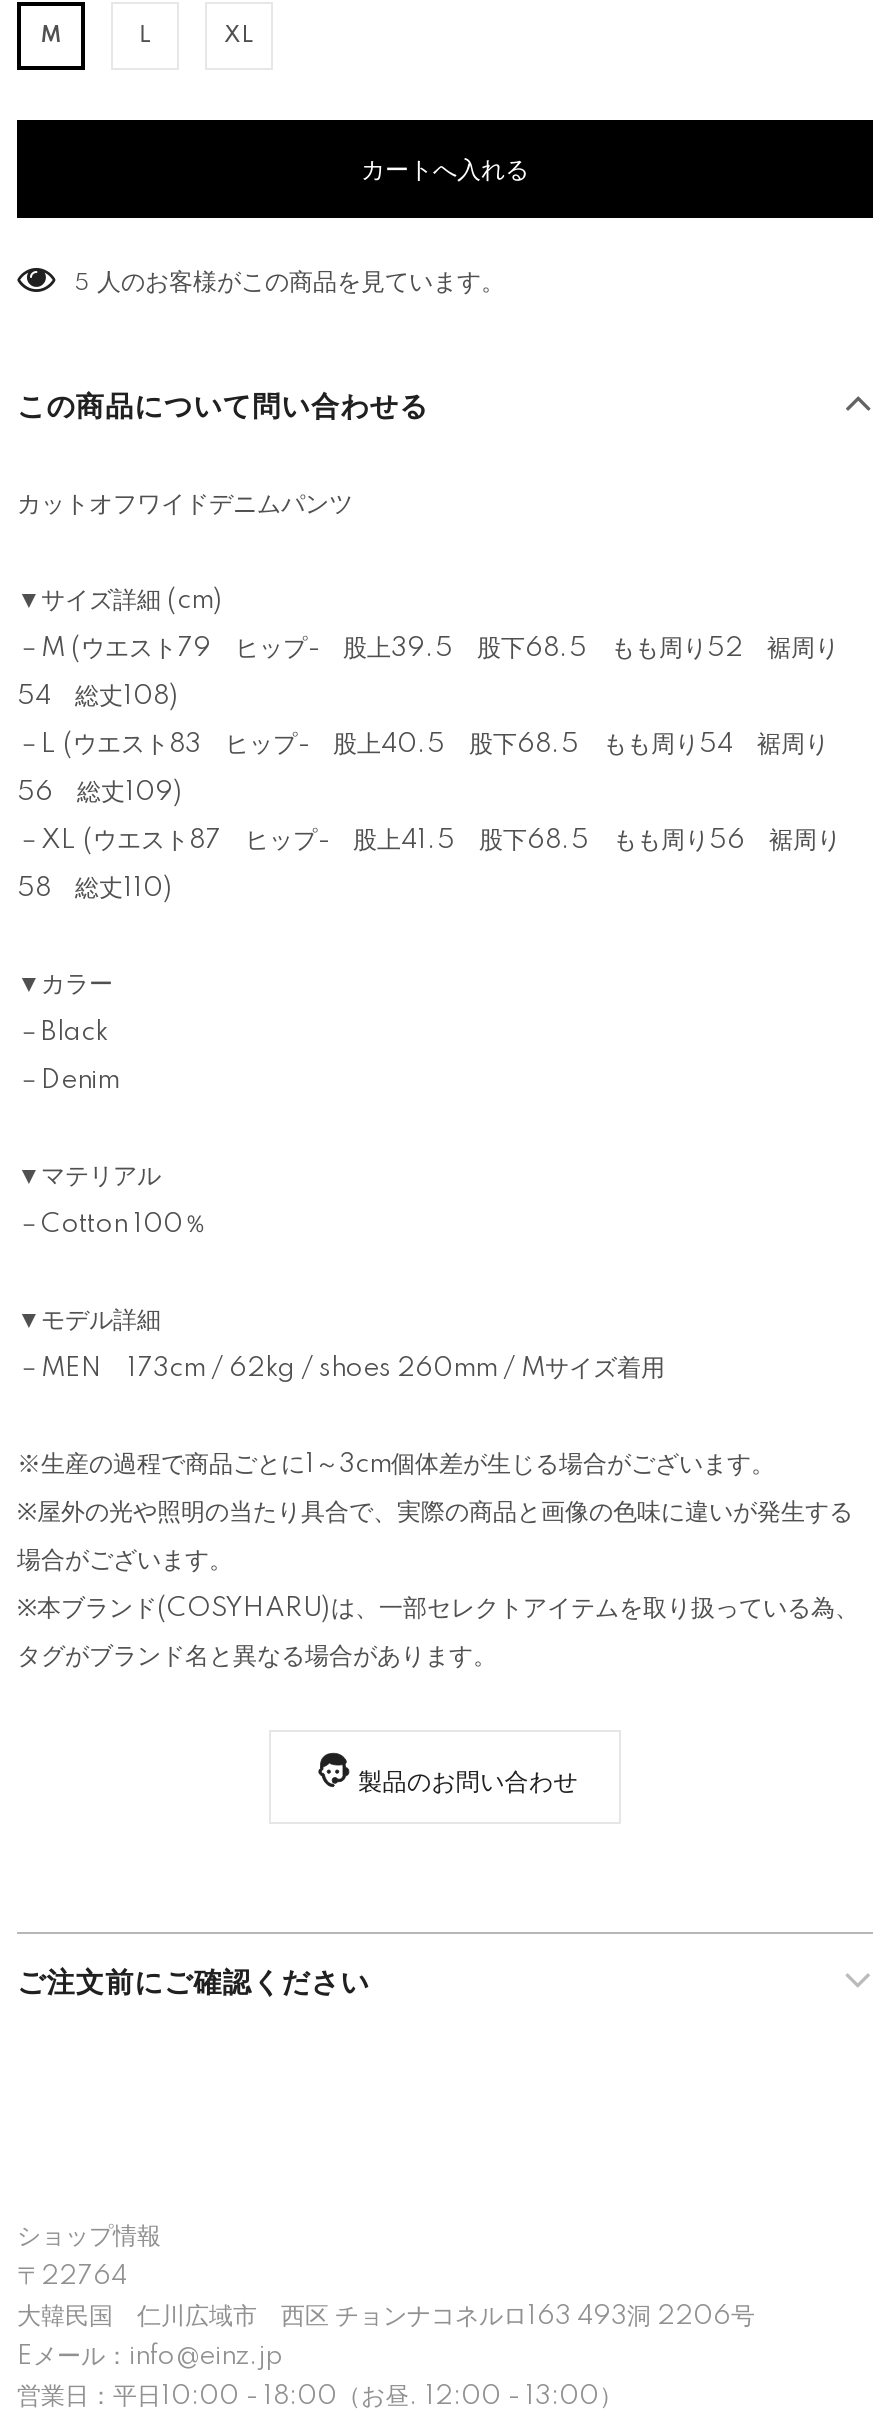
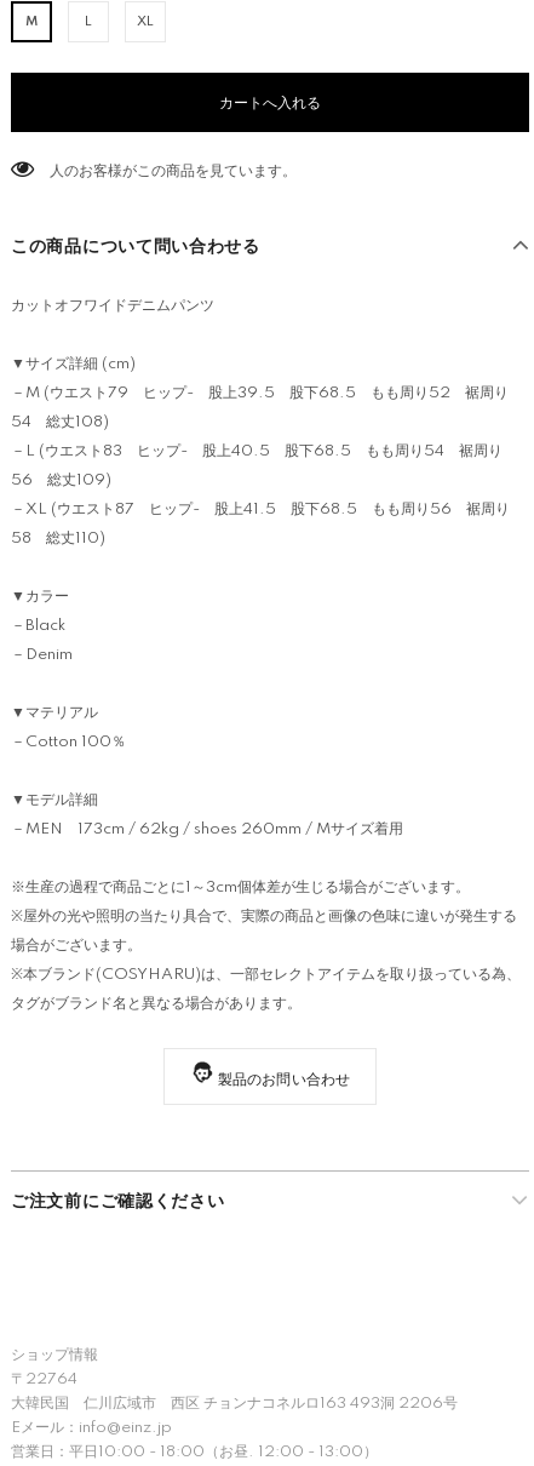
- 5 人のお客様がこの商品を見ています。
+ 人のお客様がこの商品を見ています。
